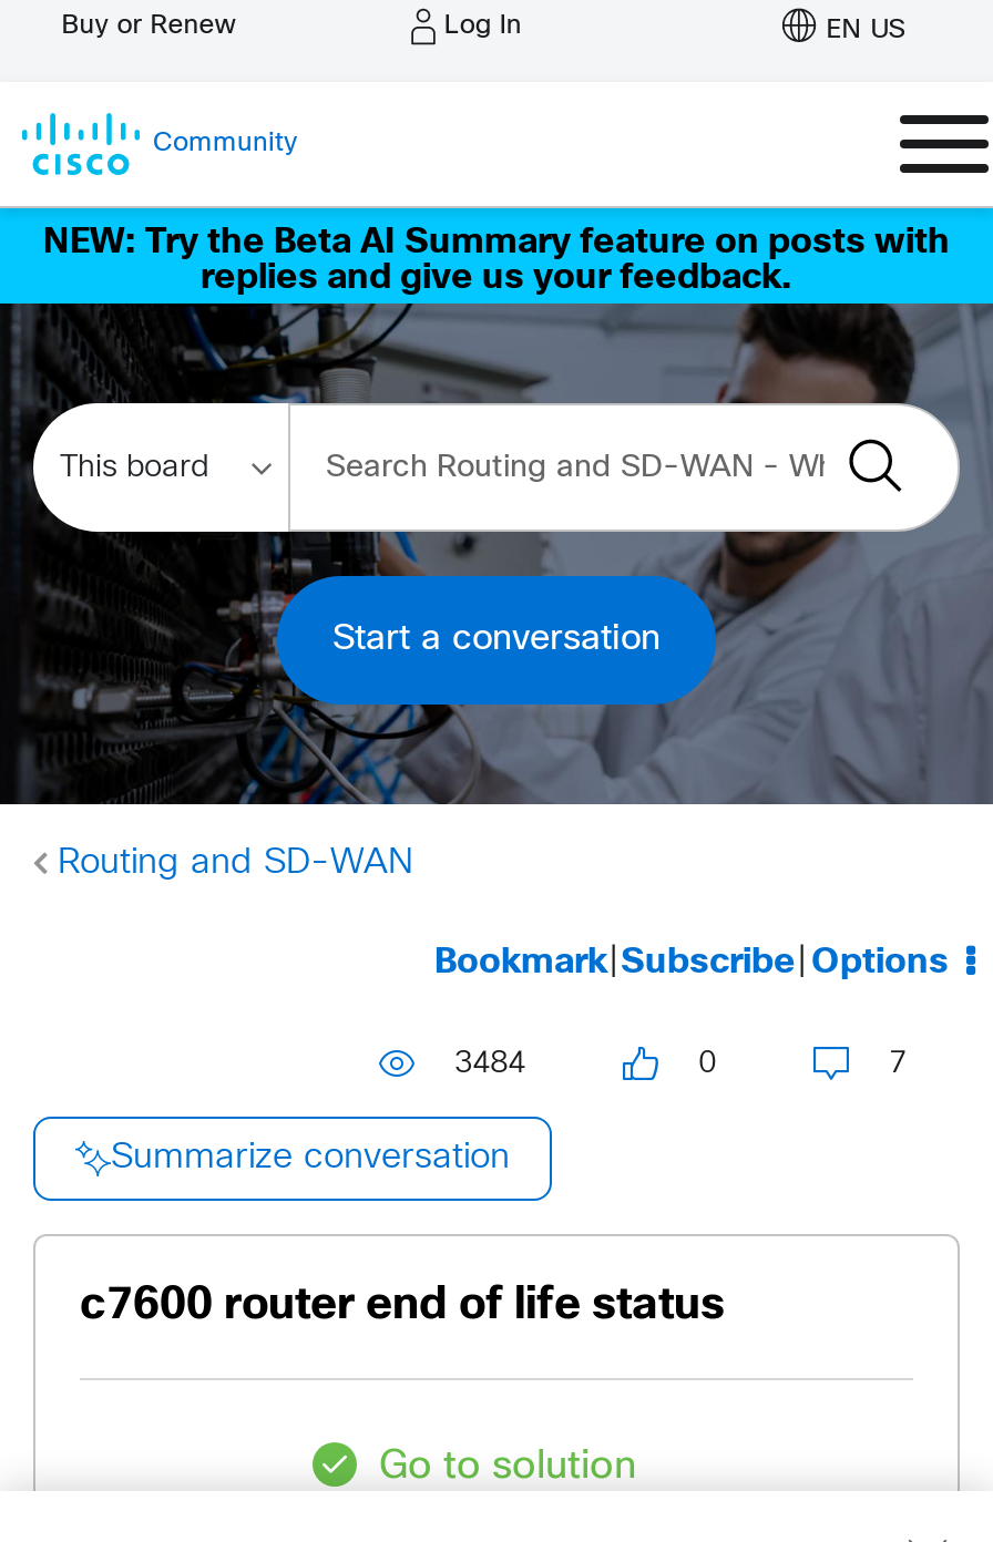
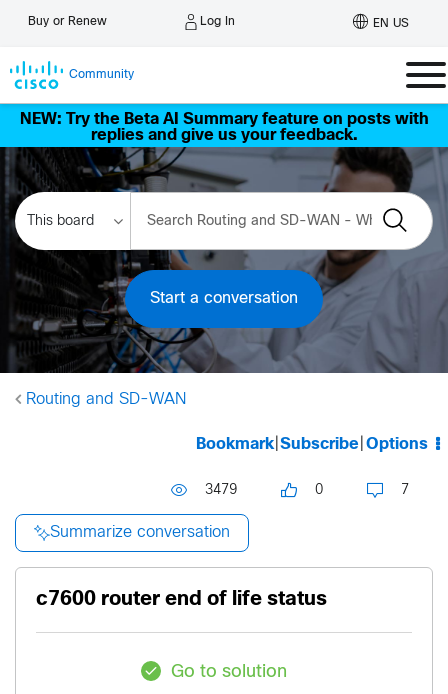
- 3484
+ 3479
